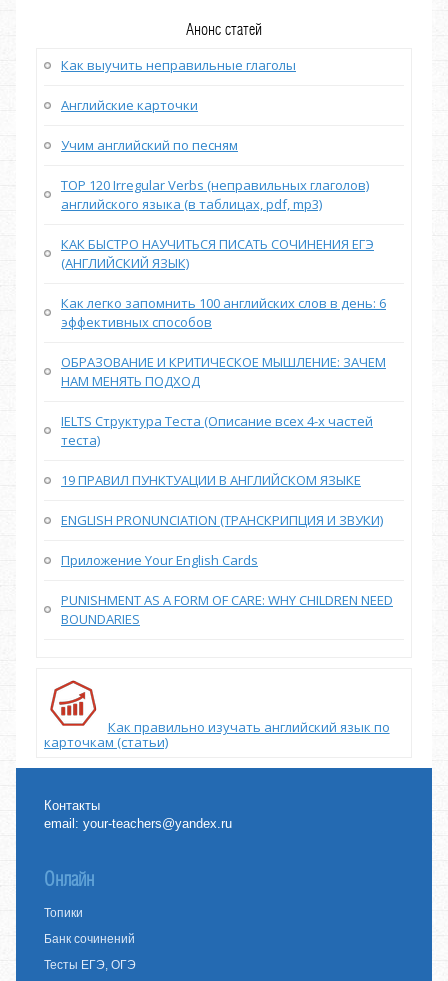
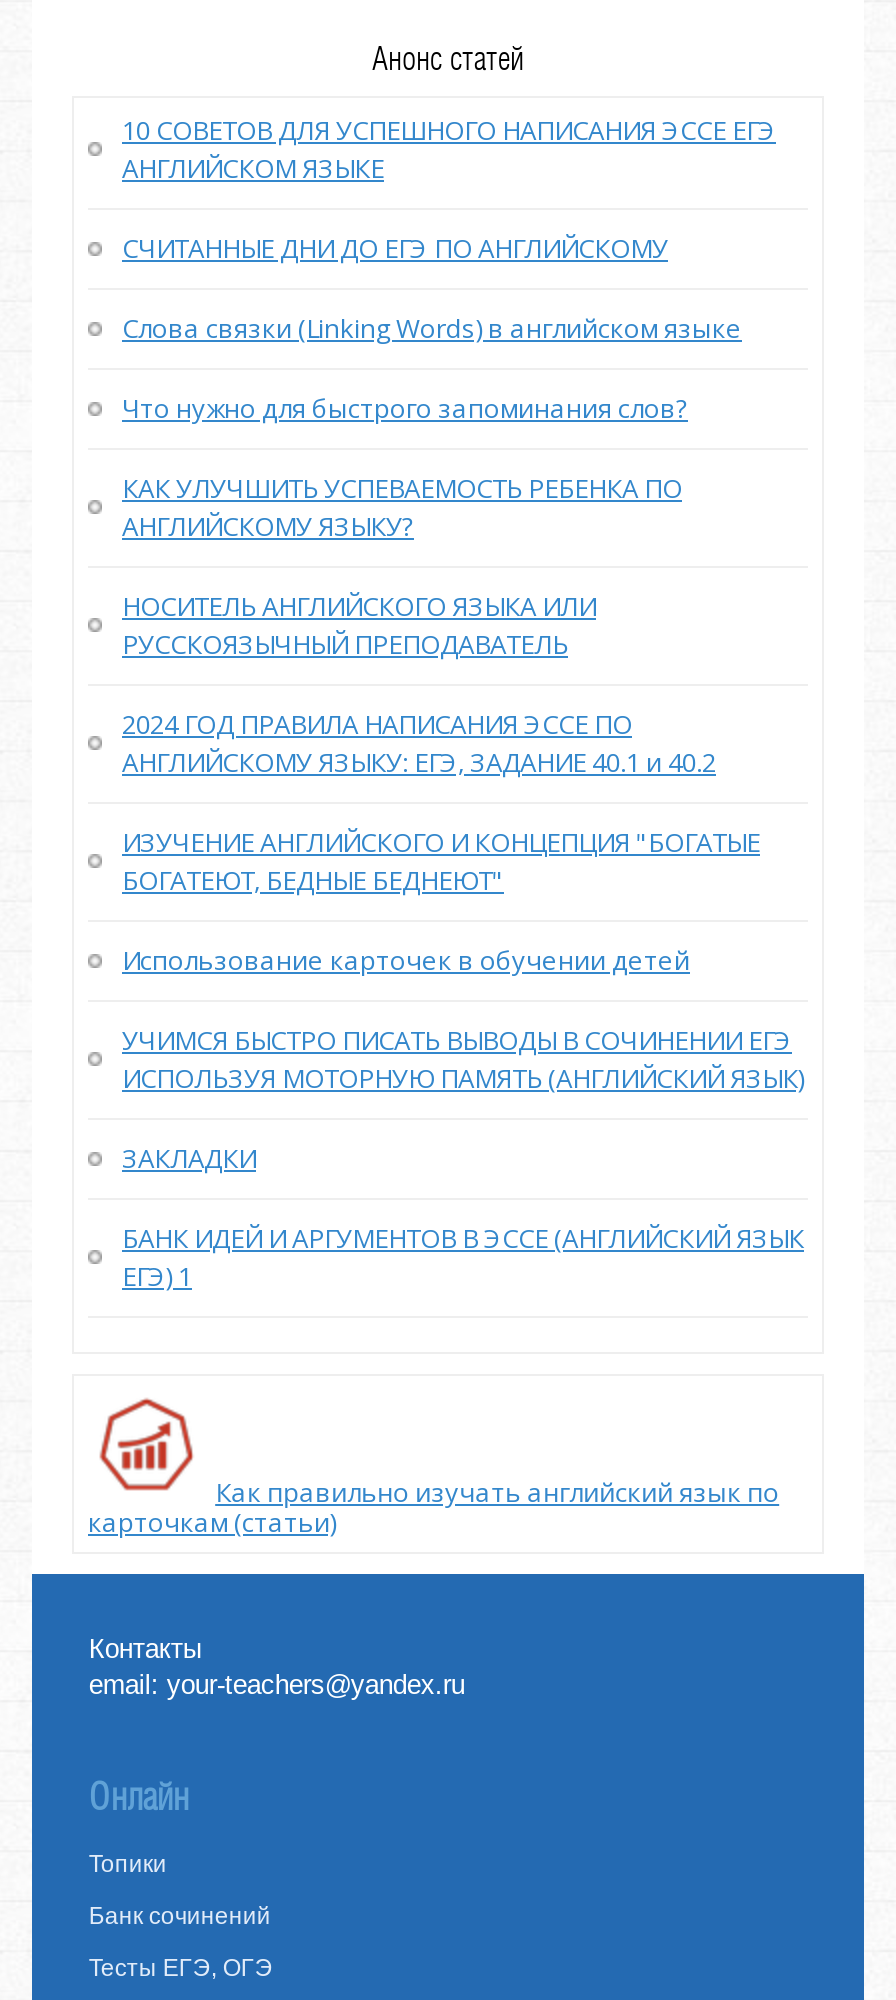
- Как выучить неправильные глаголы
+ 10 СОВЕТОВ ДЛЯ УСПЕШНОГО НАПИСАНИЯ ЭССЕ ЕГЭ
+ АНГЛИЙСКОМ ЯЗЫКЕ

- Английские карточки
+ СЧИТАННЫЕ ДНИ ДО ЕГЭ ПО АНГЛИЙСКОМУ

- Учим английский по песням
+ Слова связки (Linking Words) в английском языке

- TOP 120 Irregular Verbs (неправильных глаголов)
- английского языка (в таблицах, pdf, mp3)
+ Что нужно для быстрого запоминания слов?

- КАК БЫСТРО НАУЧИТЬСЯ ПИСАТЬ СОЧИНЕНИЯ ЕГЭ
- (АНГЛИЙСКИЙ ЯЗЫК)
+ КАК УЛУЧШИТЬ УСПЕВАЕМОСТЬ РЕБЕНКА ПО
+ АНГЛИЙСКОМУ ЯЗЫКУ?

- Как легко запомнить 100 английских слов в день: 6
- эффективных способов
+ НОСИТЕЛЬ АНГЛИЙСКОГО ЯЗЫКА ИЛИ
+ РУССКОЯЗЫЧНЫЙ ПРЕПОДАВАТЕЛЬ

- ОБРАЗОВАНИЕ И КРИТИЧЕСКОЕ МЫШЛЕНИЕ: ЗАЧЕМ
- НАМ МЕНЯТЬ ПОДХОД
+ 2024 ГОД ПРАВИЛА НАПИСАНИЯ ЭССЕ ПО
+ АНГЛИЙСКОМУ ЯЗЫКУ: ЕГЭ, ЗАДАНИЕ 40.1 и 40.2

- IELTS Структура Теста (Описание всех 4-х частей
- теста)
+ ИЗУЧЕНИЕ АНГЛИЙСКОГО И КОНЦЕПЦИЯ "БОГАТЫЕ
+ БОГАТЕЮТ, БЕДНЫЕ БЕДНЕЮТ"

- 19 ПРАВИЛ ПУНКТУАЦИИ В АНГЛИЙСКОМ ЯЗЫКЕ
+ Использование карточек в обучении детей

- ENGLISH PRONUNCIATION (ТРАНСКРИПЦИЯ И ЗВУКИ)
+ УЧИМСЯ БЫСТРО ПИСАТЬ ВЫВОДЫ В СОЧИНЕНИИ ЕГЭ
+ ИСПОЛЬЗУЯ МОТОРНУЮ ПАМЯТЬ (АНГЛИЙСКИЙ ЯЗЫК)

- Приложение Your English Cards
+ ЗАКЛАДКИ

- PUNISHMENT AS A FORM OF CARE: WHY CHILDREN NEED
- BOUNDARIES
+ БАНК ИДЕЙ И АРГУМЕНТОВ В ЭССЕ (АНГЛИЙСКИЙ ЯЗЫК
+ ЕГЭ) 1
